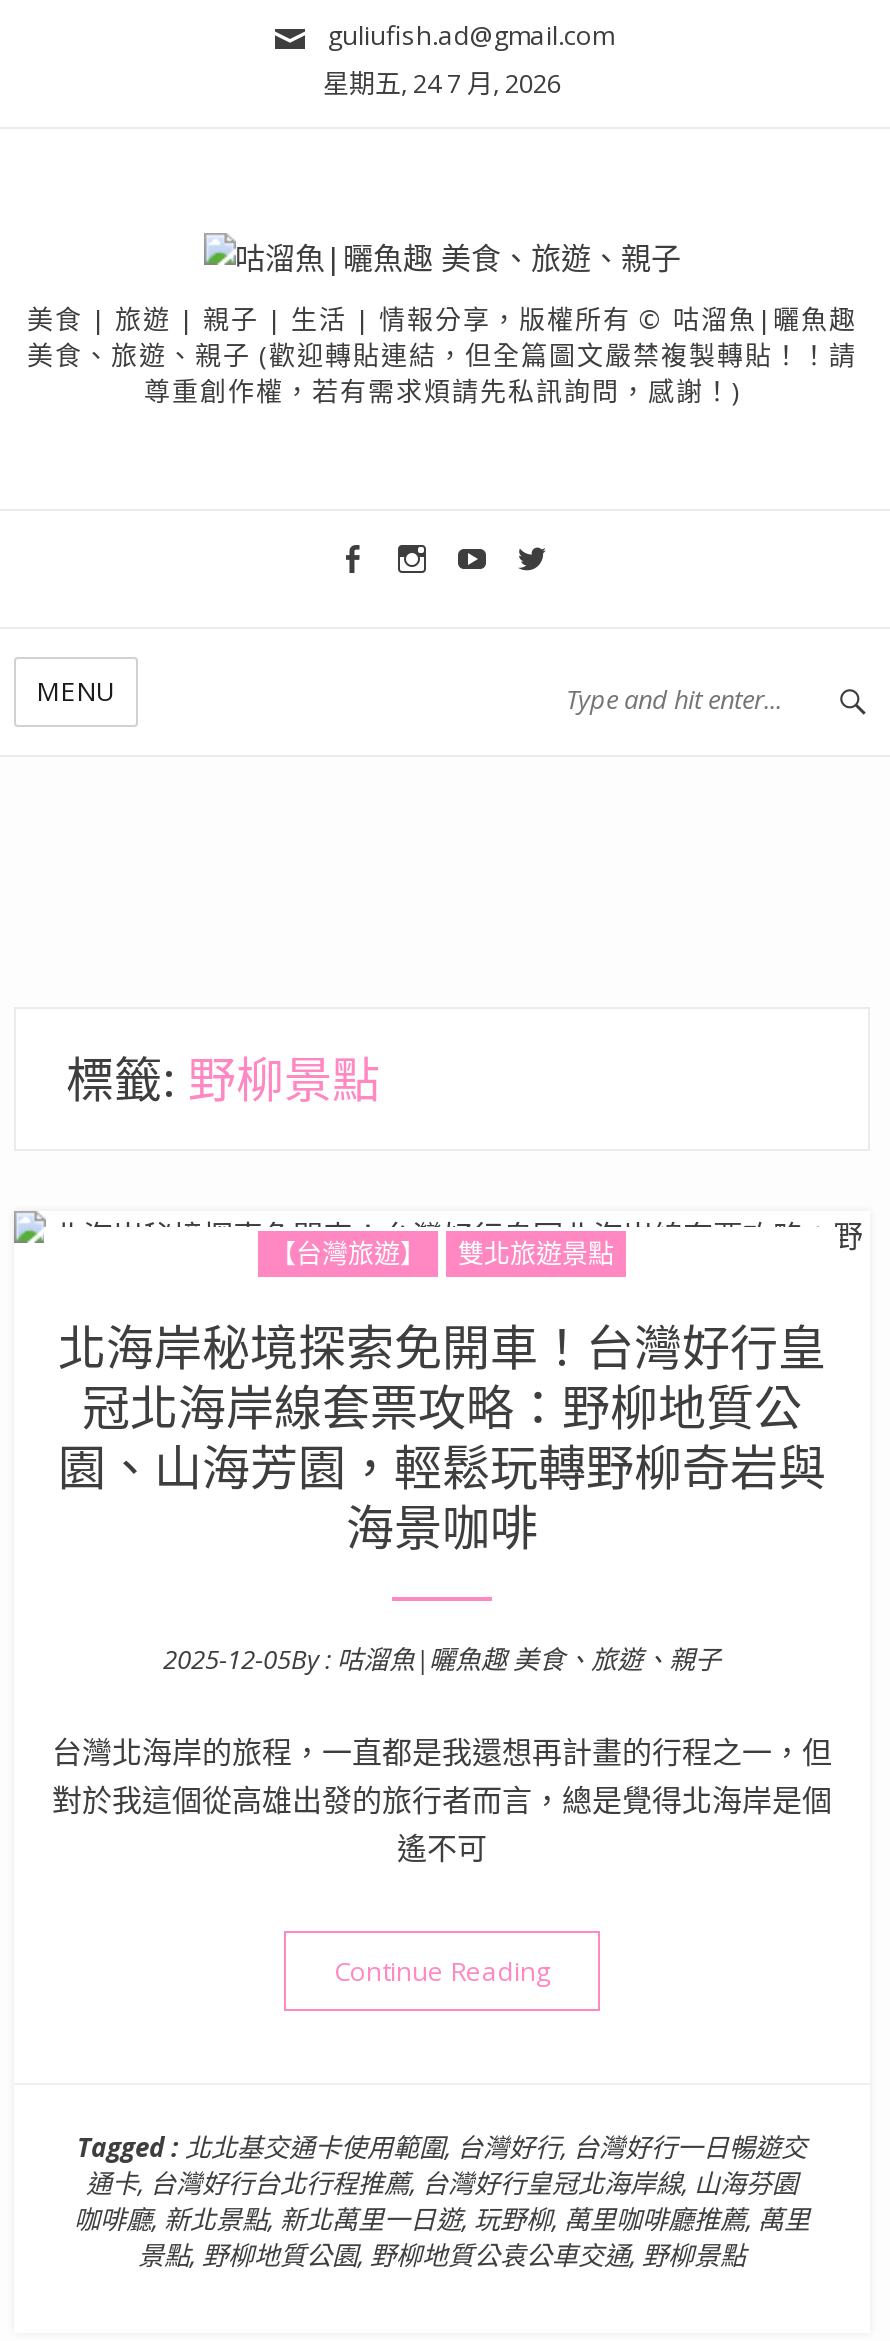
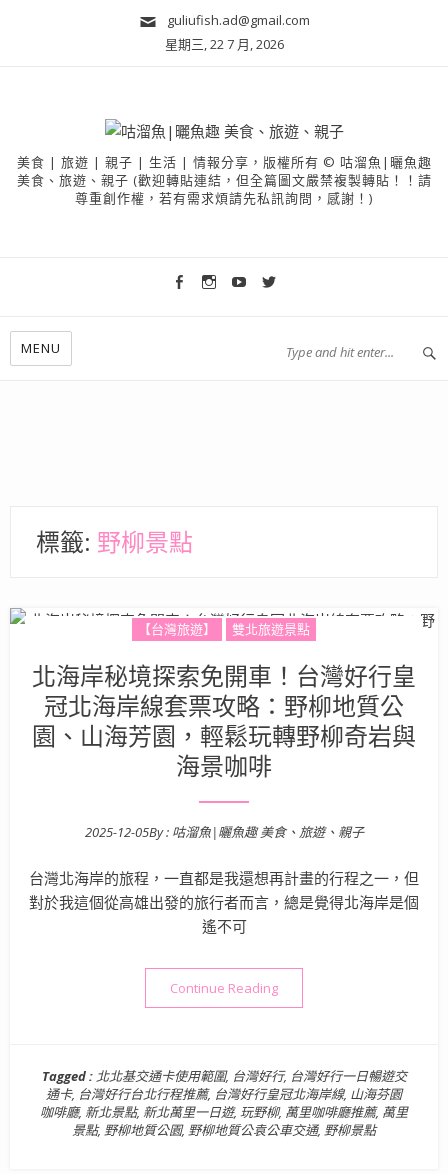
- 星期五, 24 7 月, 2026
+ 星期三, 22 7 月, 2026
